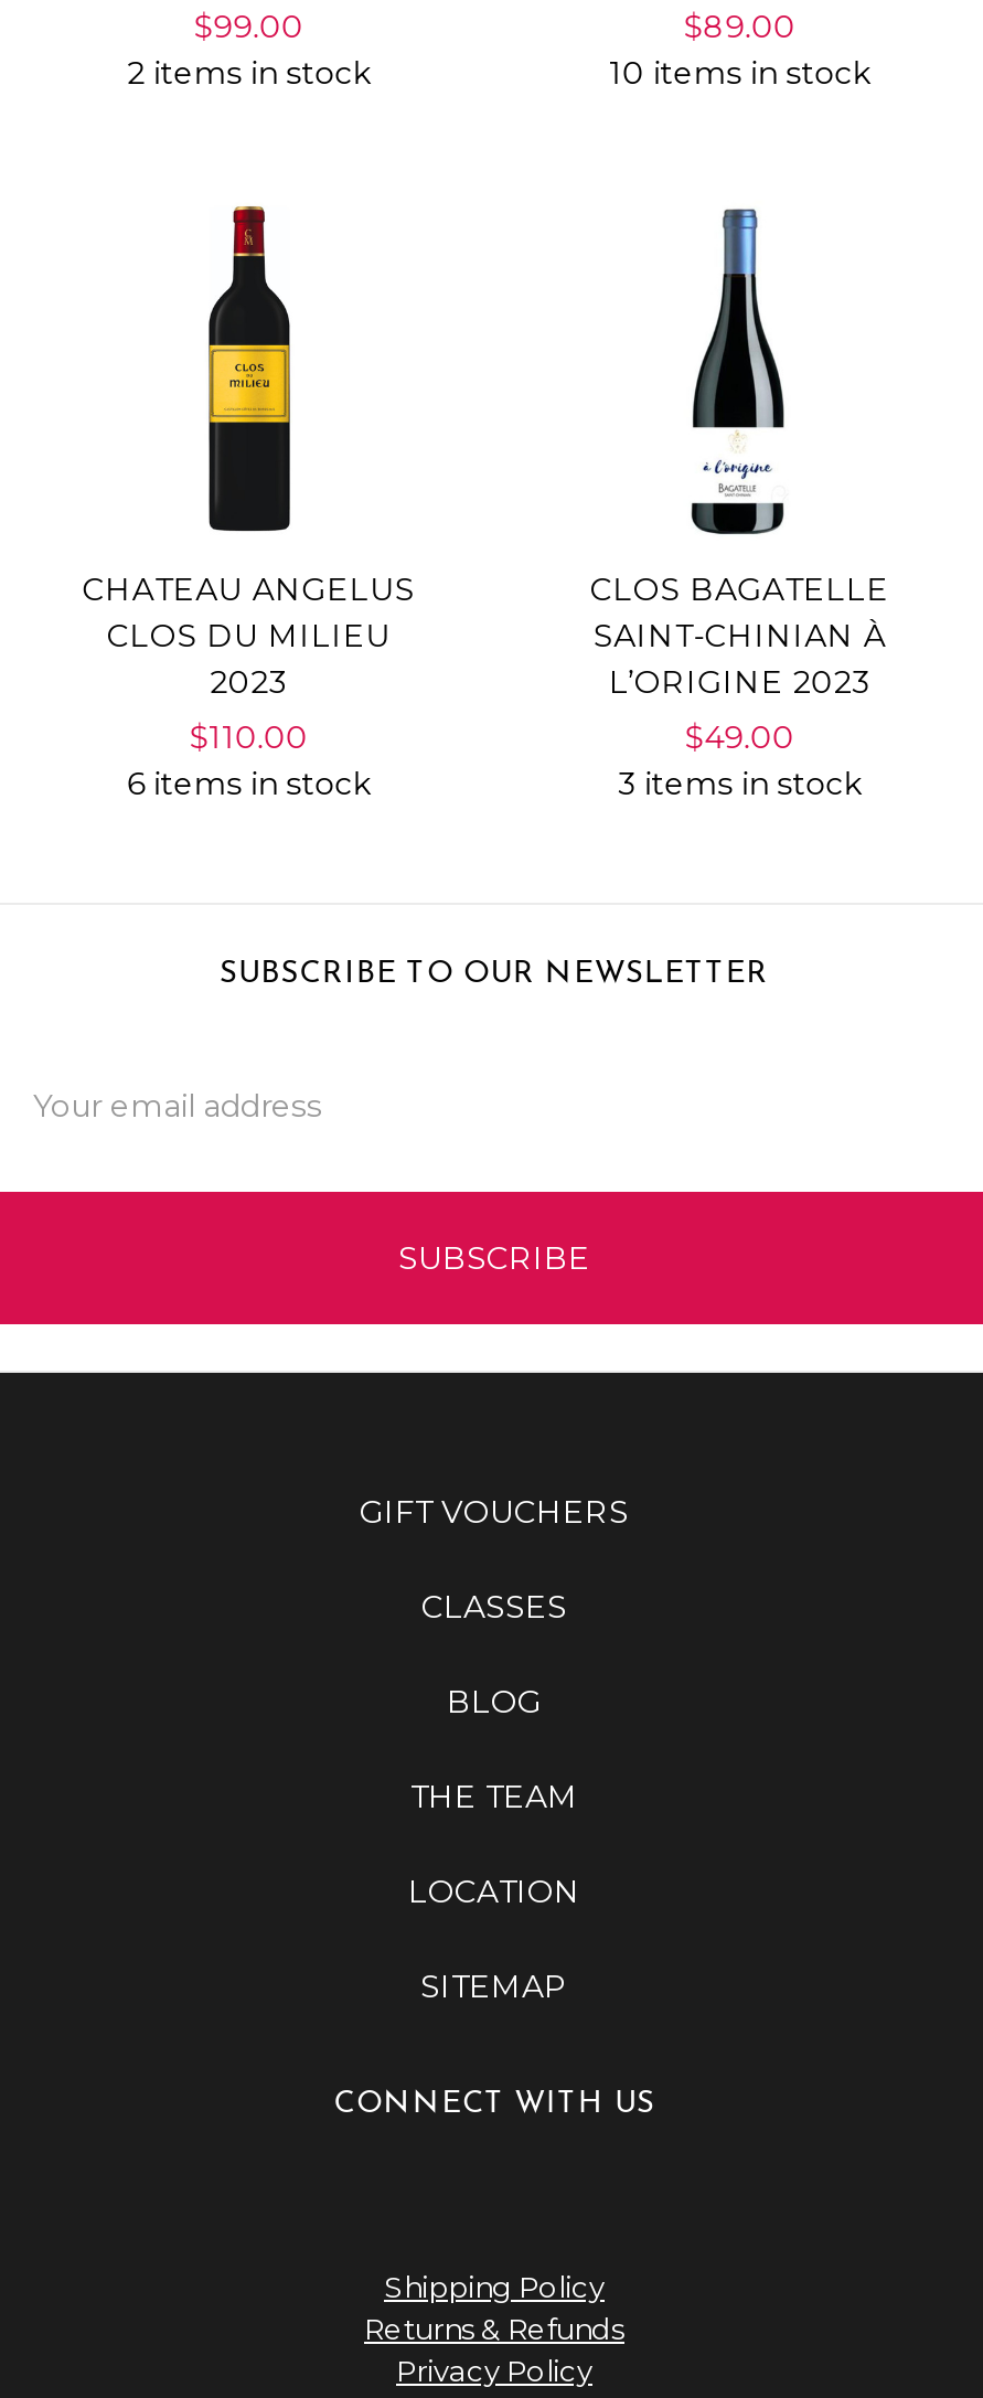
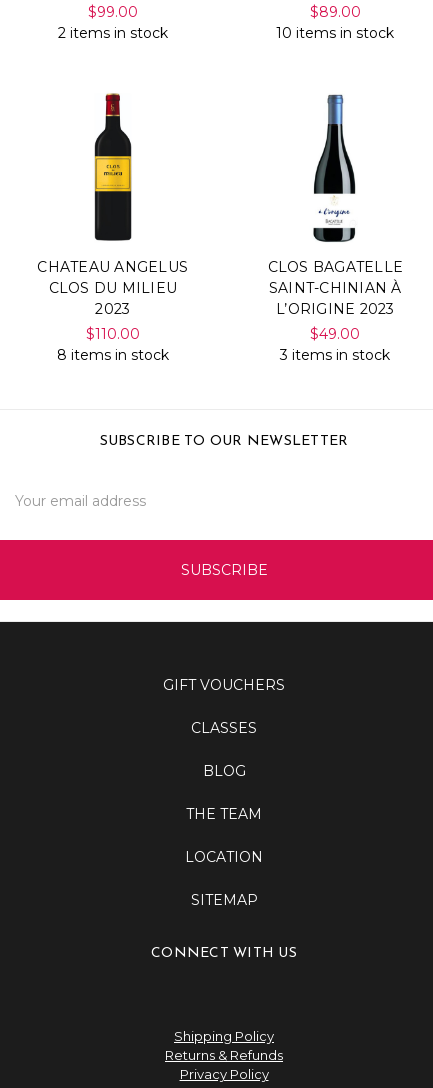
- 6 items in stock
+ 8 items in stock
